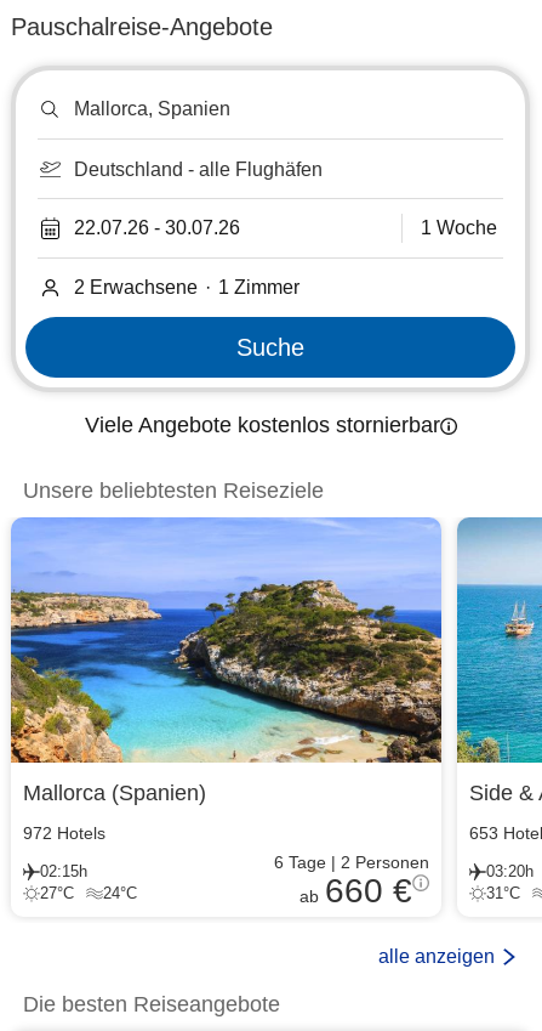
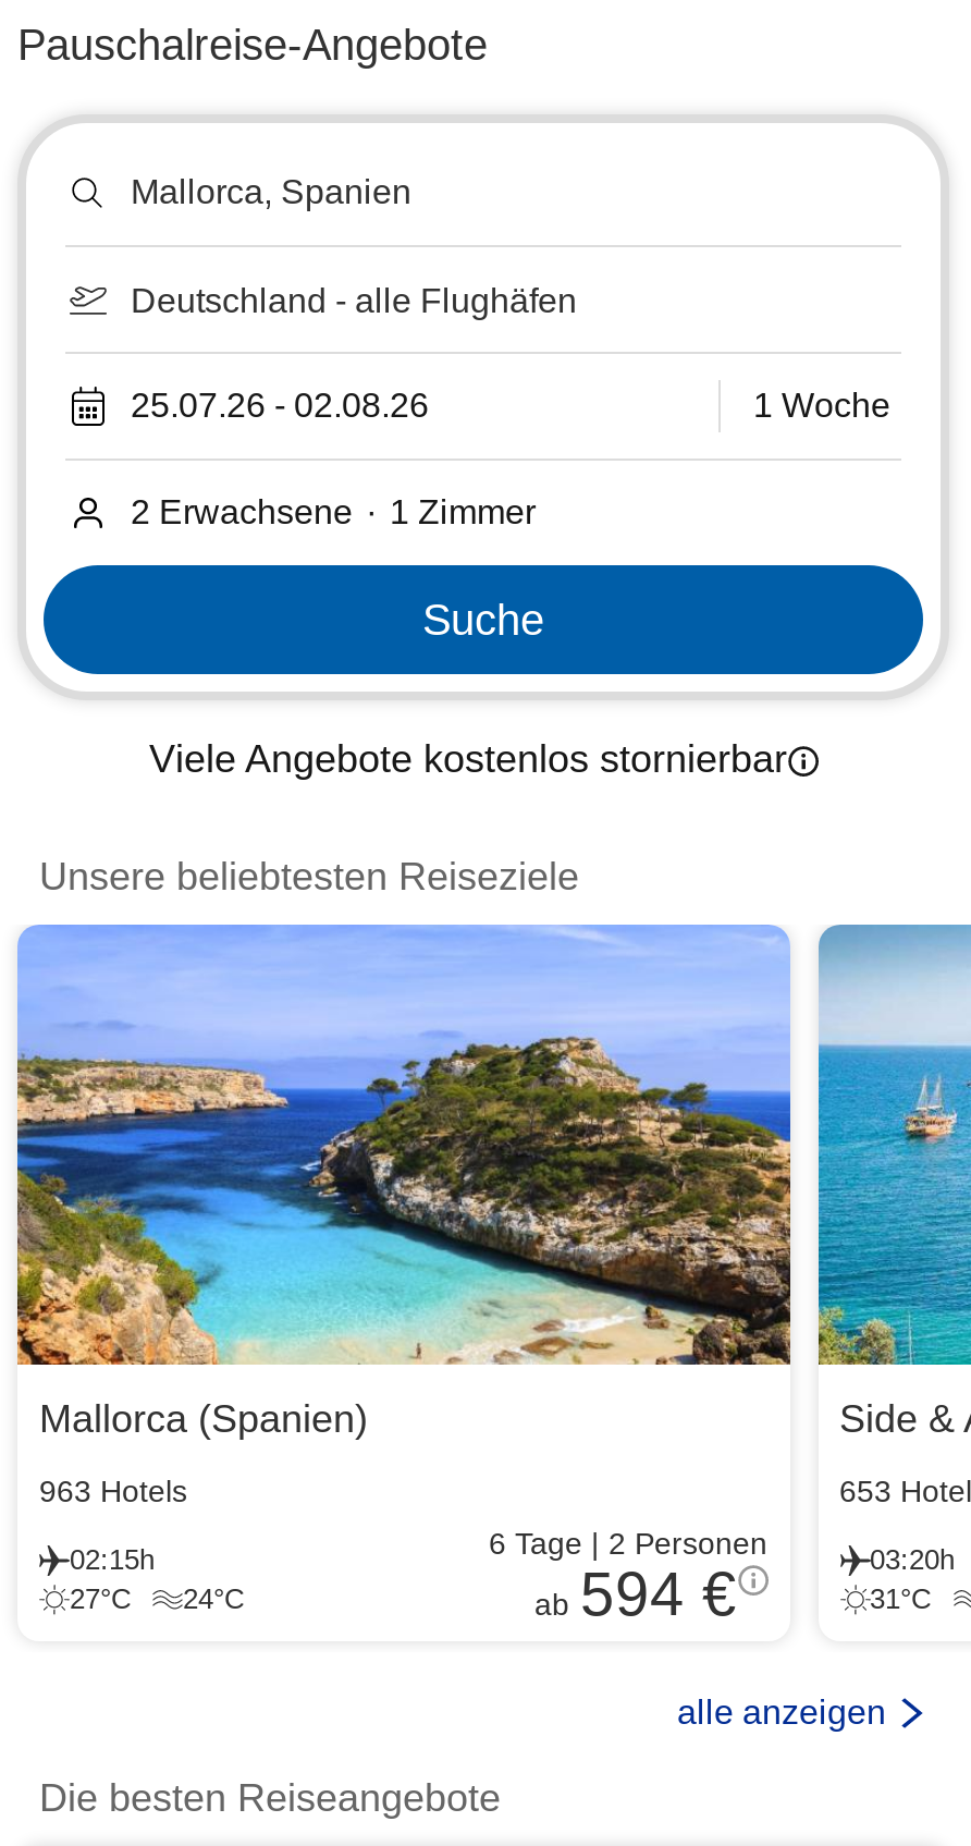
- 22.07.26 - 30.07.26
+ 25.07.26 - 02.08.26

- 972 Hotels
+ 963 Hotels

- ab 660 €
+ ab 594 €
